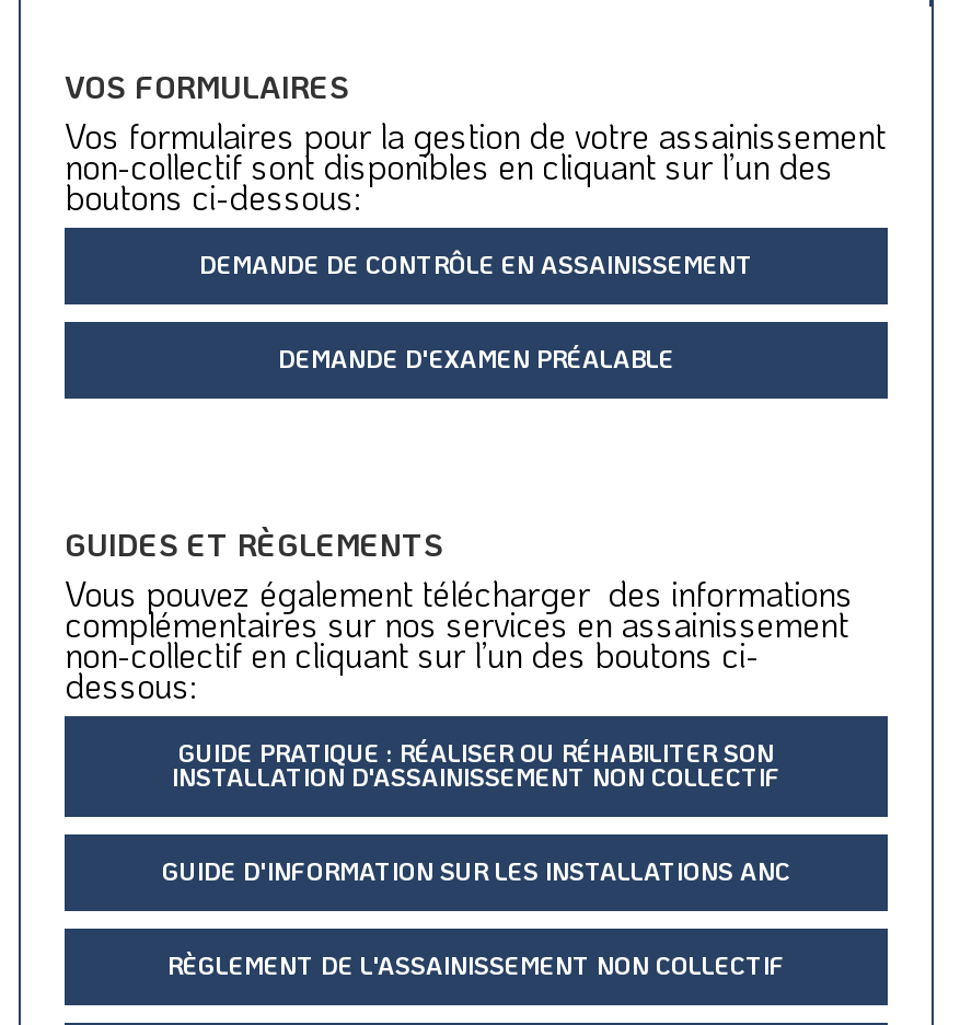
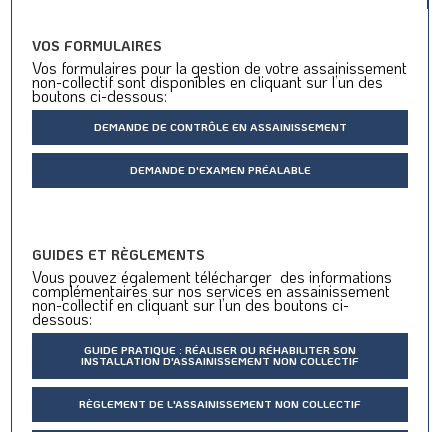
- GUIDE D'INFORMATION SUR LES INSTALLATIONS ANC
